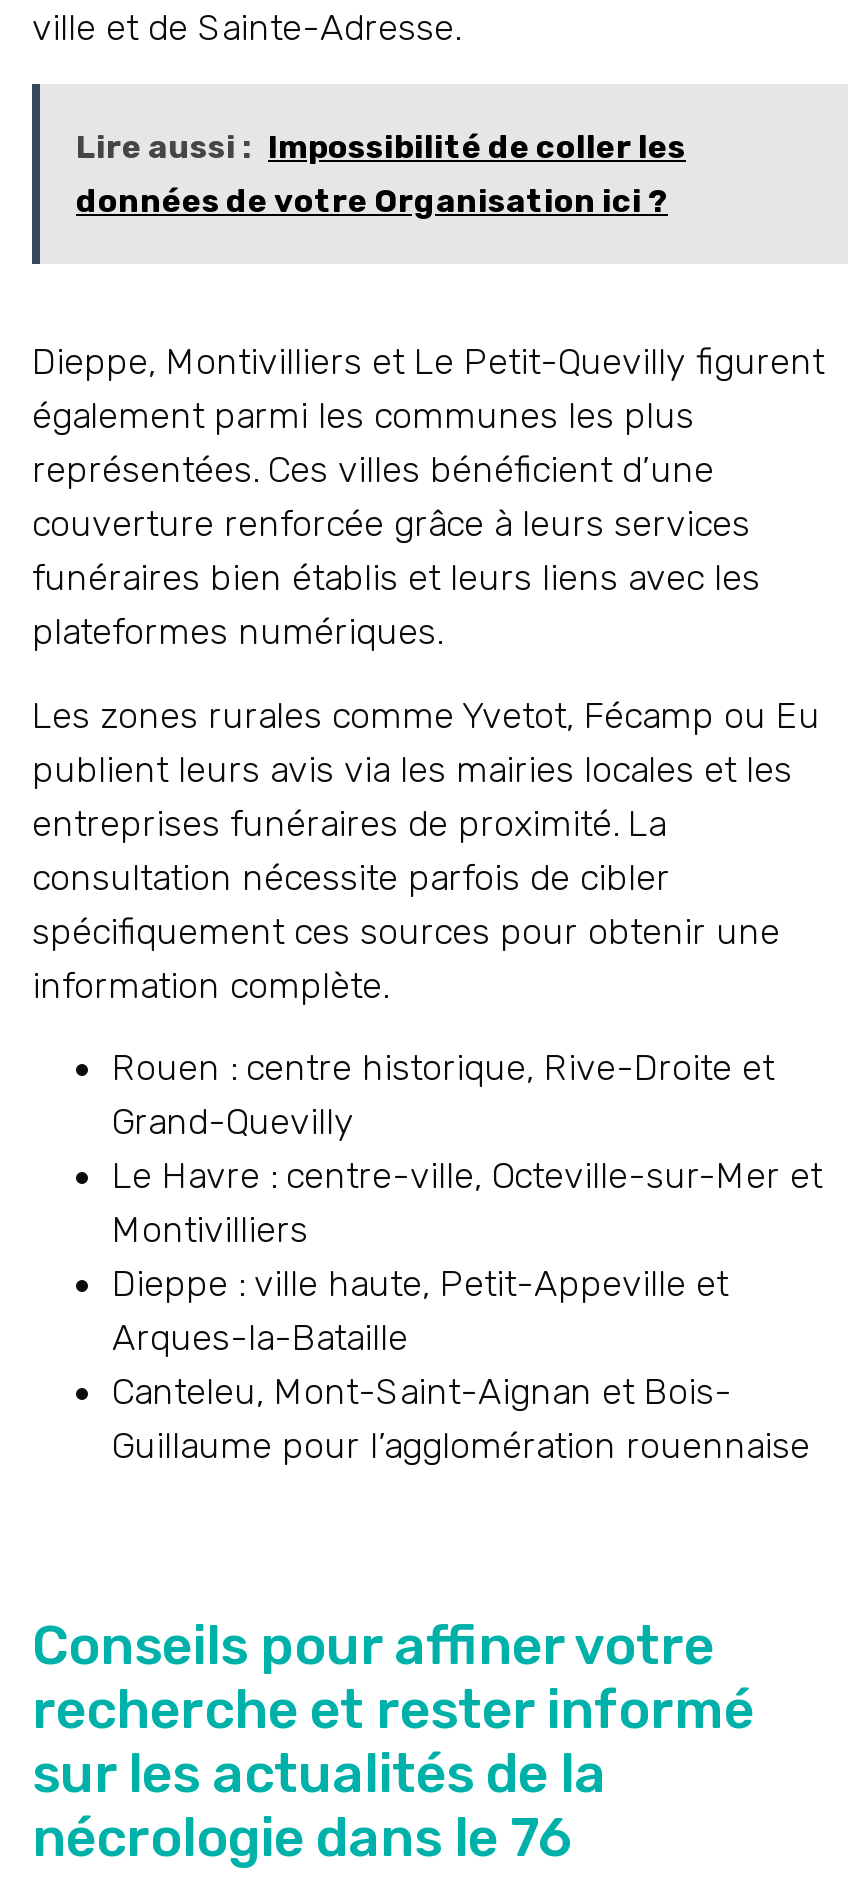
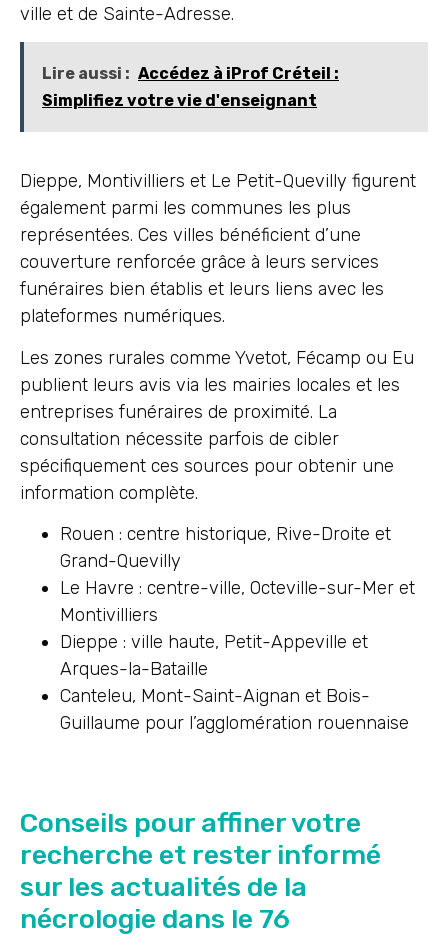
- Lire aussi : Impossibilité de coller les
- données de votre Organisation ici ?
+ Lire aussi : Accédez à iProf Créteil :
+ Simplifiez votre vie d'enseignant
